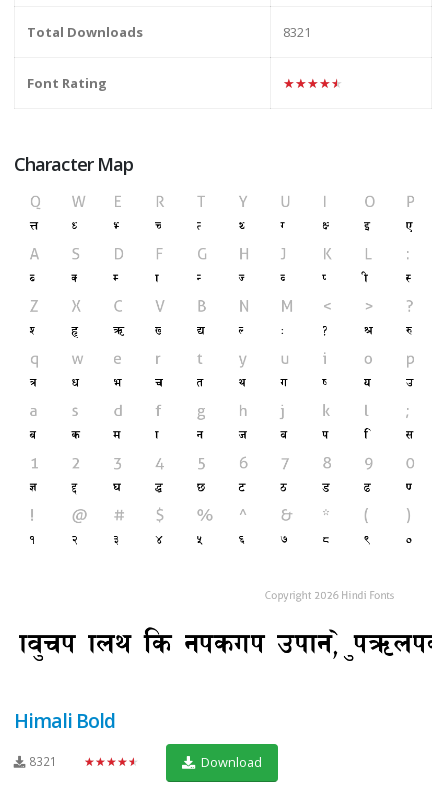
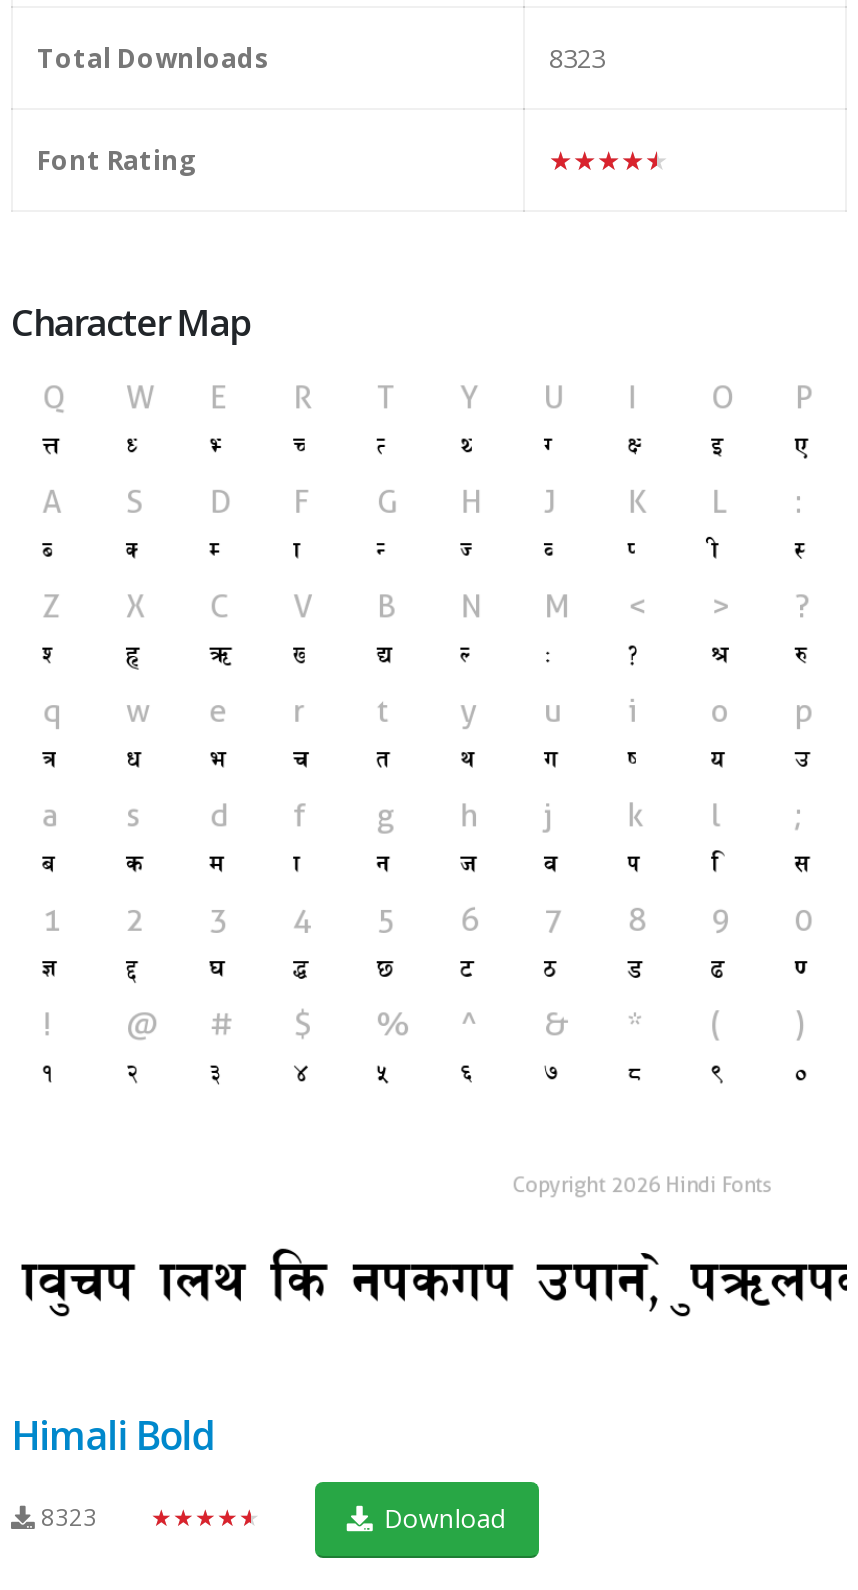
- 8321
+ 8323

- 8321
+ 8323
